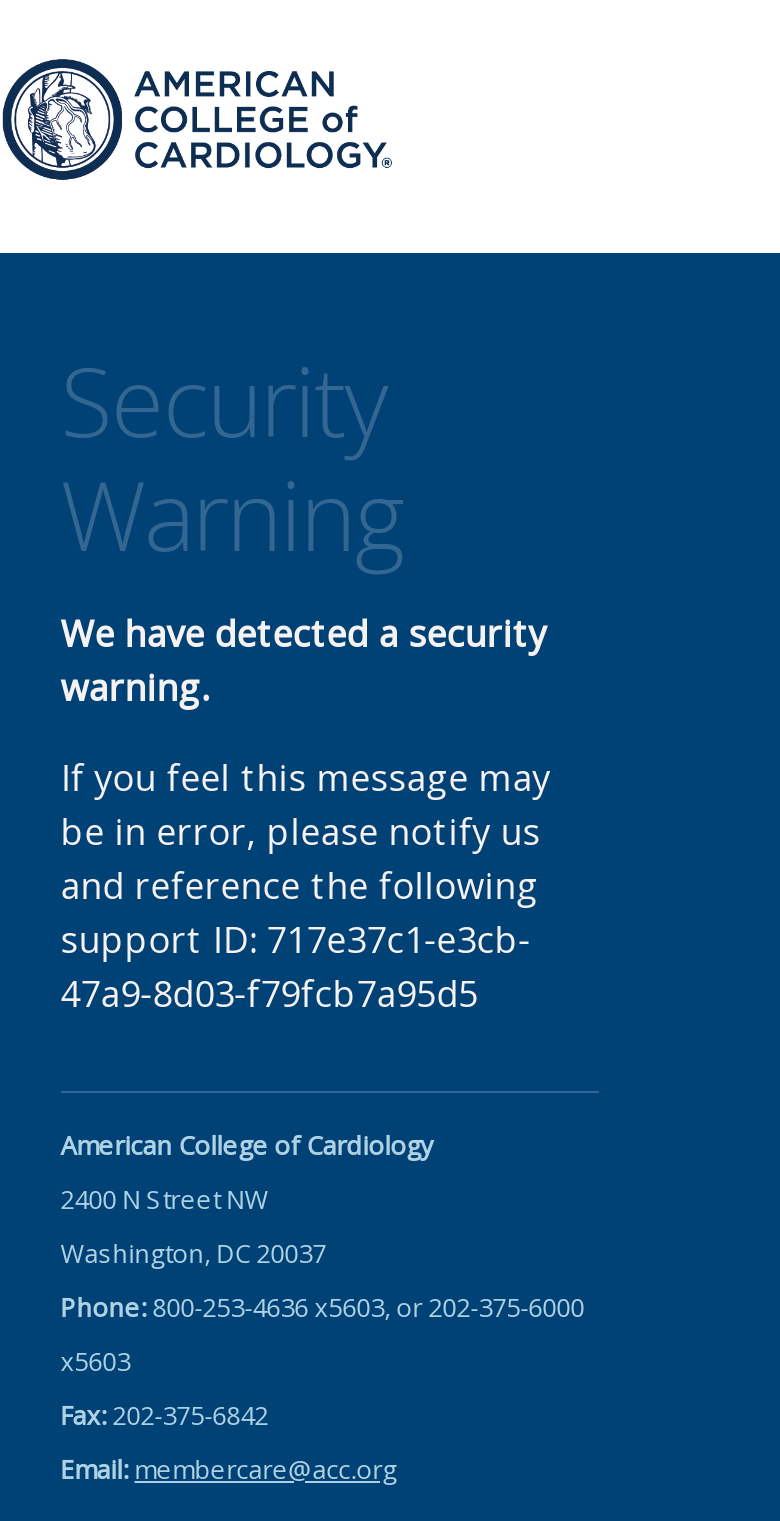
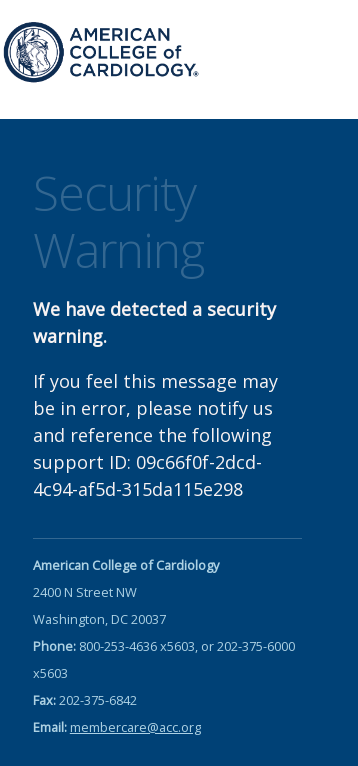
- support ID: 717e37c1-e3cb-
- 47a9-8d03-f79fcb7a95d5
+ support ID: 09c66f0f-2dcd-
+ 4c94-af5d-315da115e298
